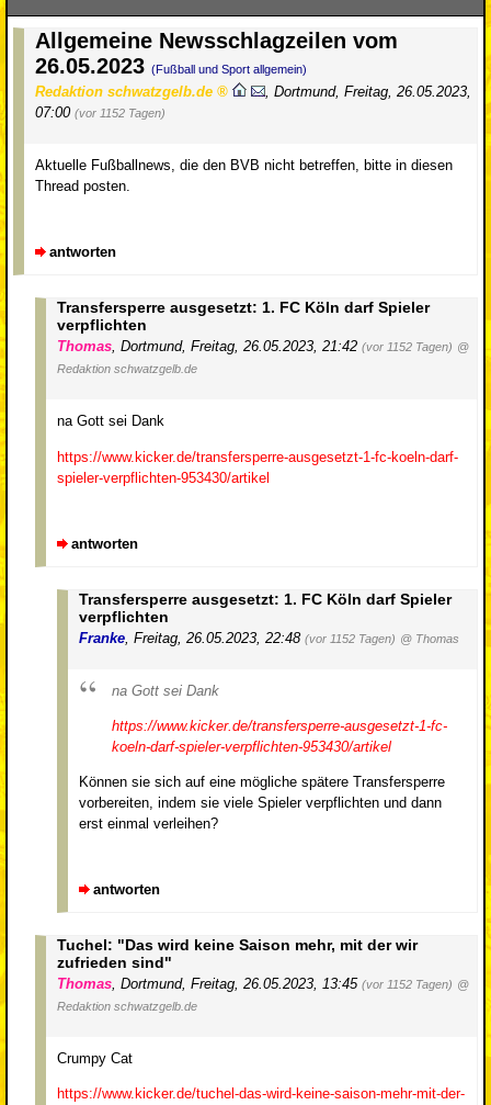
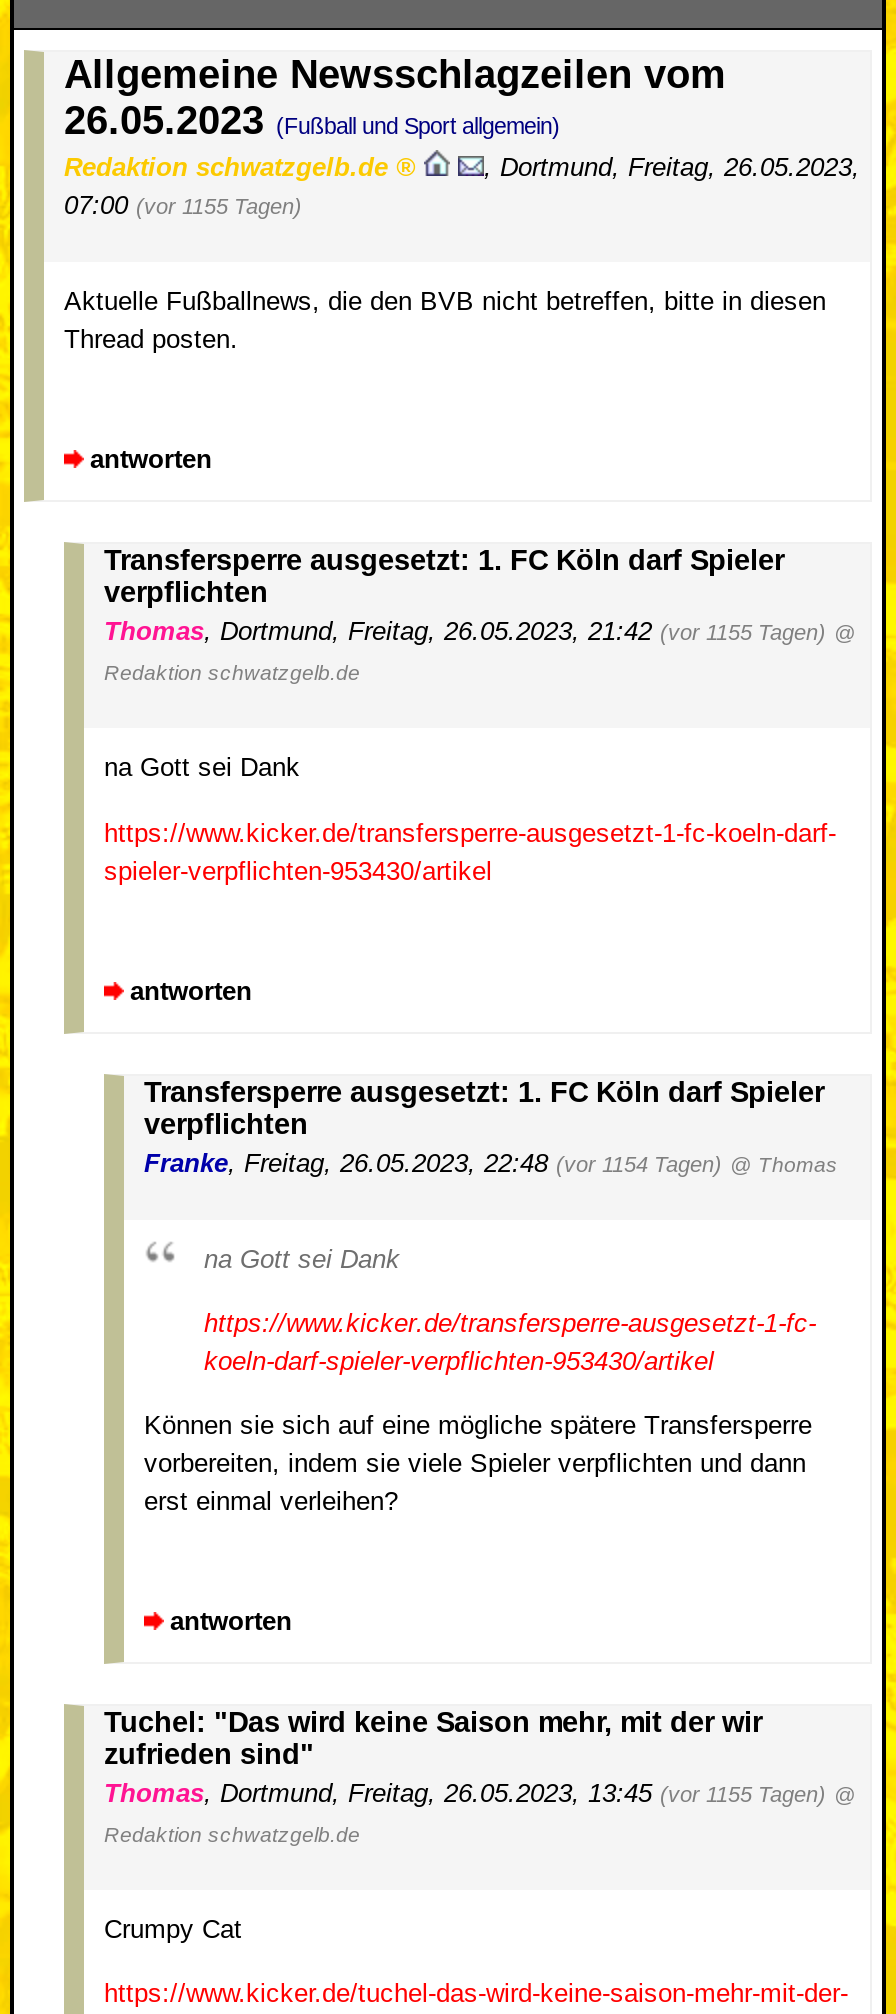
- 07:00 (vor 1152 Tagen)
+ 07:00 (vor 1155 Tagen)

- Thomas, Dortmund, Freitag, 26.05.2023, 21:42 (vor 1152 Tagen) @
+ Thomas, Dortmund, Freitag, 26.05.2023, 21:42 (vor 1155 Tagen) @

- Franke, Freitag, 26.05.2023, 22:48 (vor 1152 Tagen) @ Thomas
+ Franke, Freitag, 26.05.2023, 22:48 (vor 1154 Tagen) @ Thomas

- Thomas, Dortmund, Freitag, 26.05.2023, 13:45 (vor 1152 Tagen) @
+ Thomas, Dortmund, Freitag, 26.05.2023, 13:45 (vor 1155 Tagen) @
